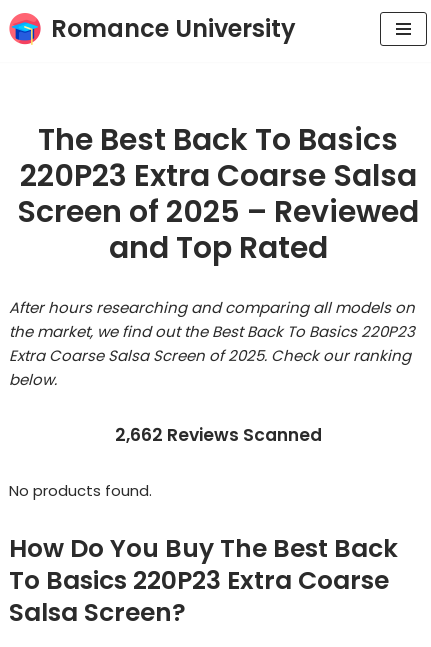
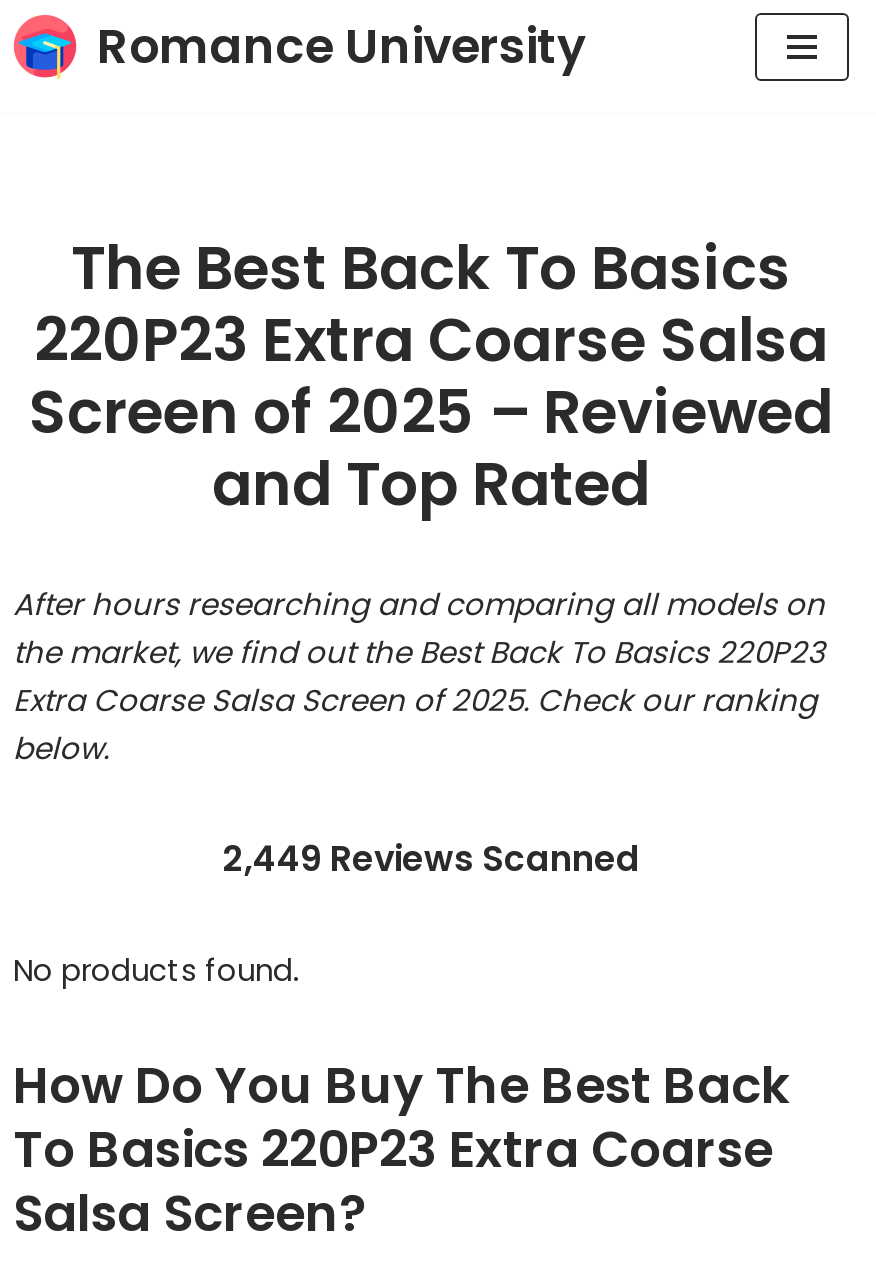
- 2,662 Reviews Scanned
+ 2,449 Reviews Scanned
